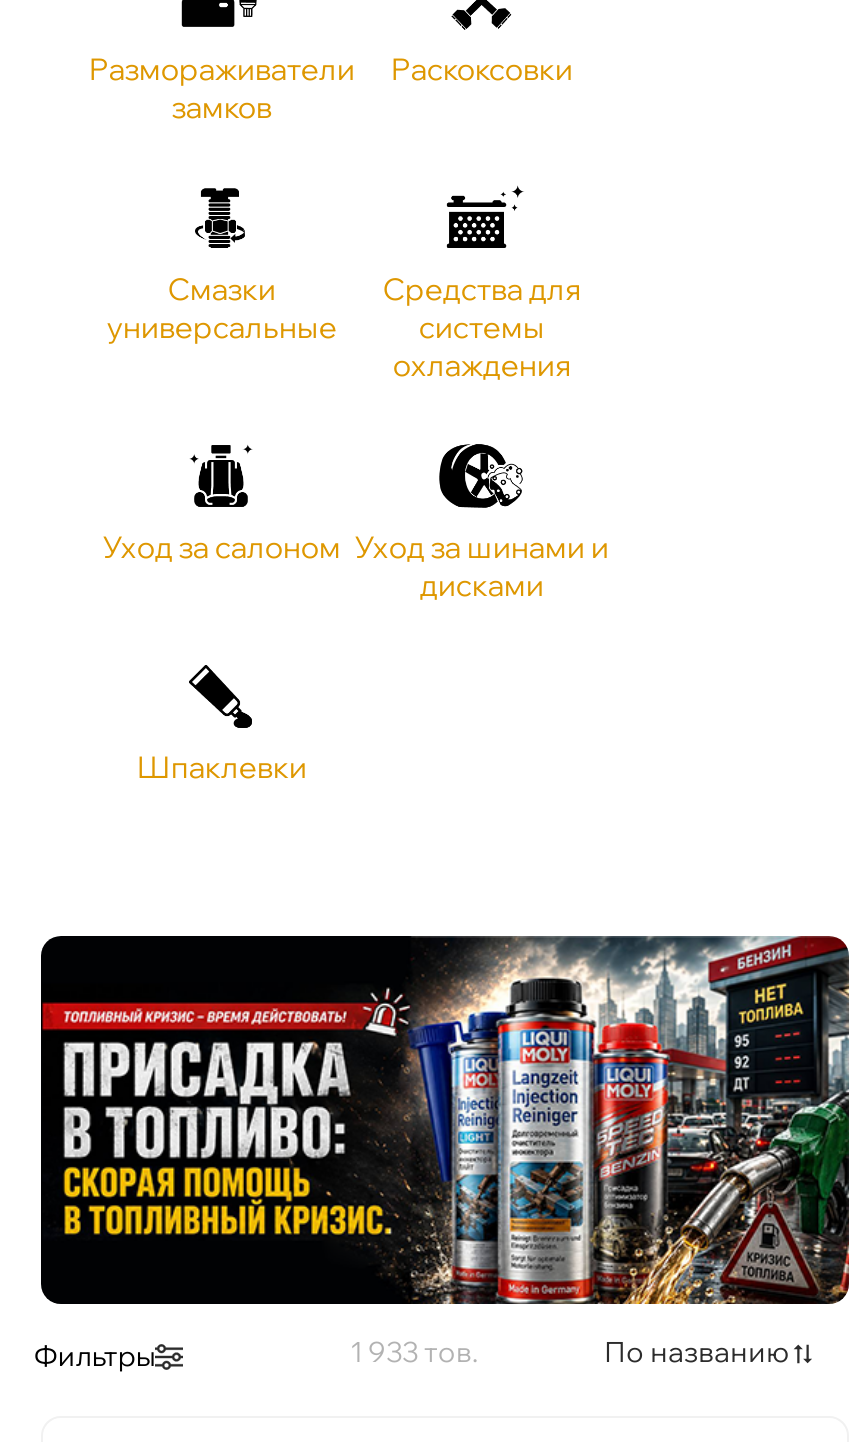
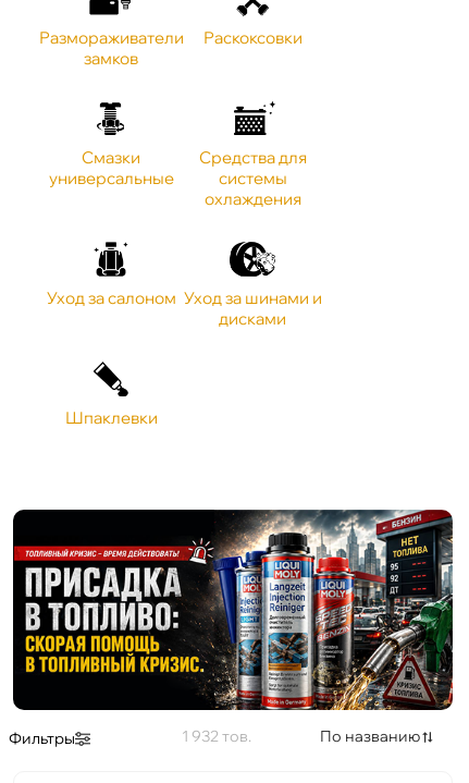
- 1 933
+ 1 932
